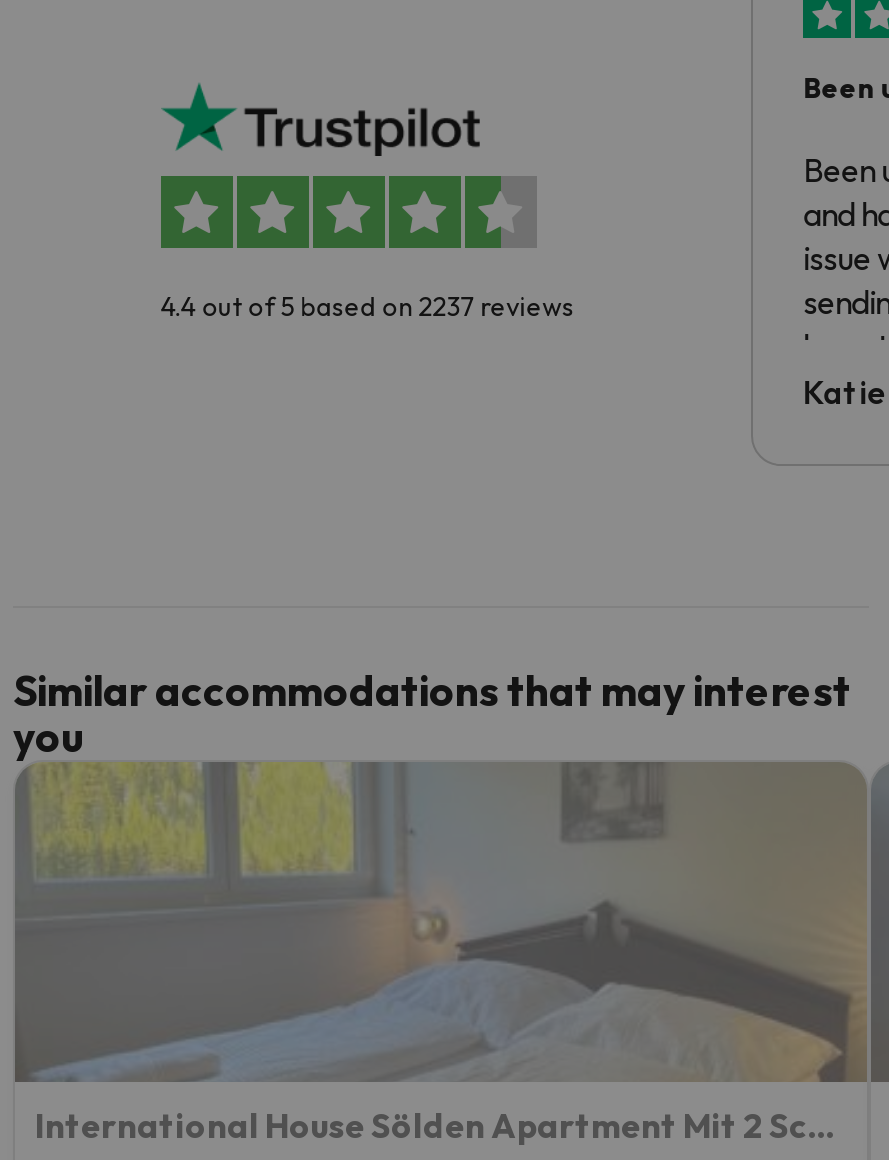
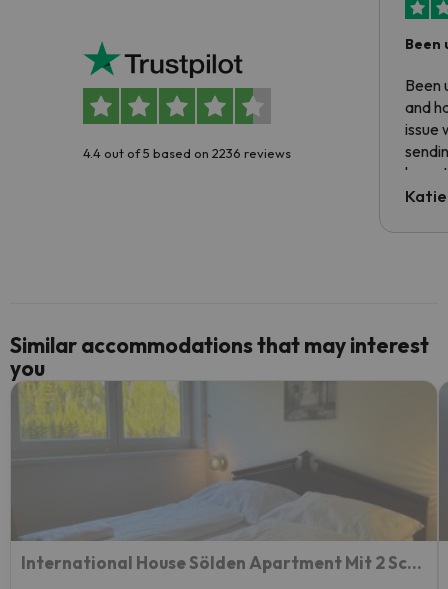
- 4.4 out of 5 based on 2237 reviews
+ 4.4 out of 5 based on 2236 reviews
